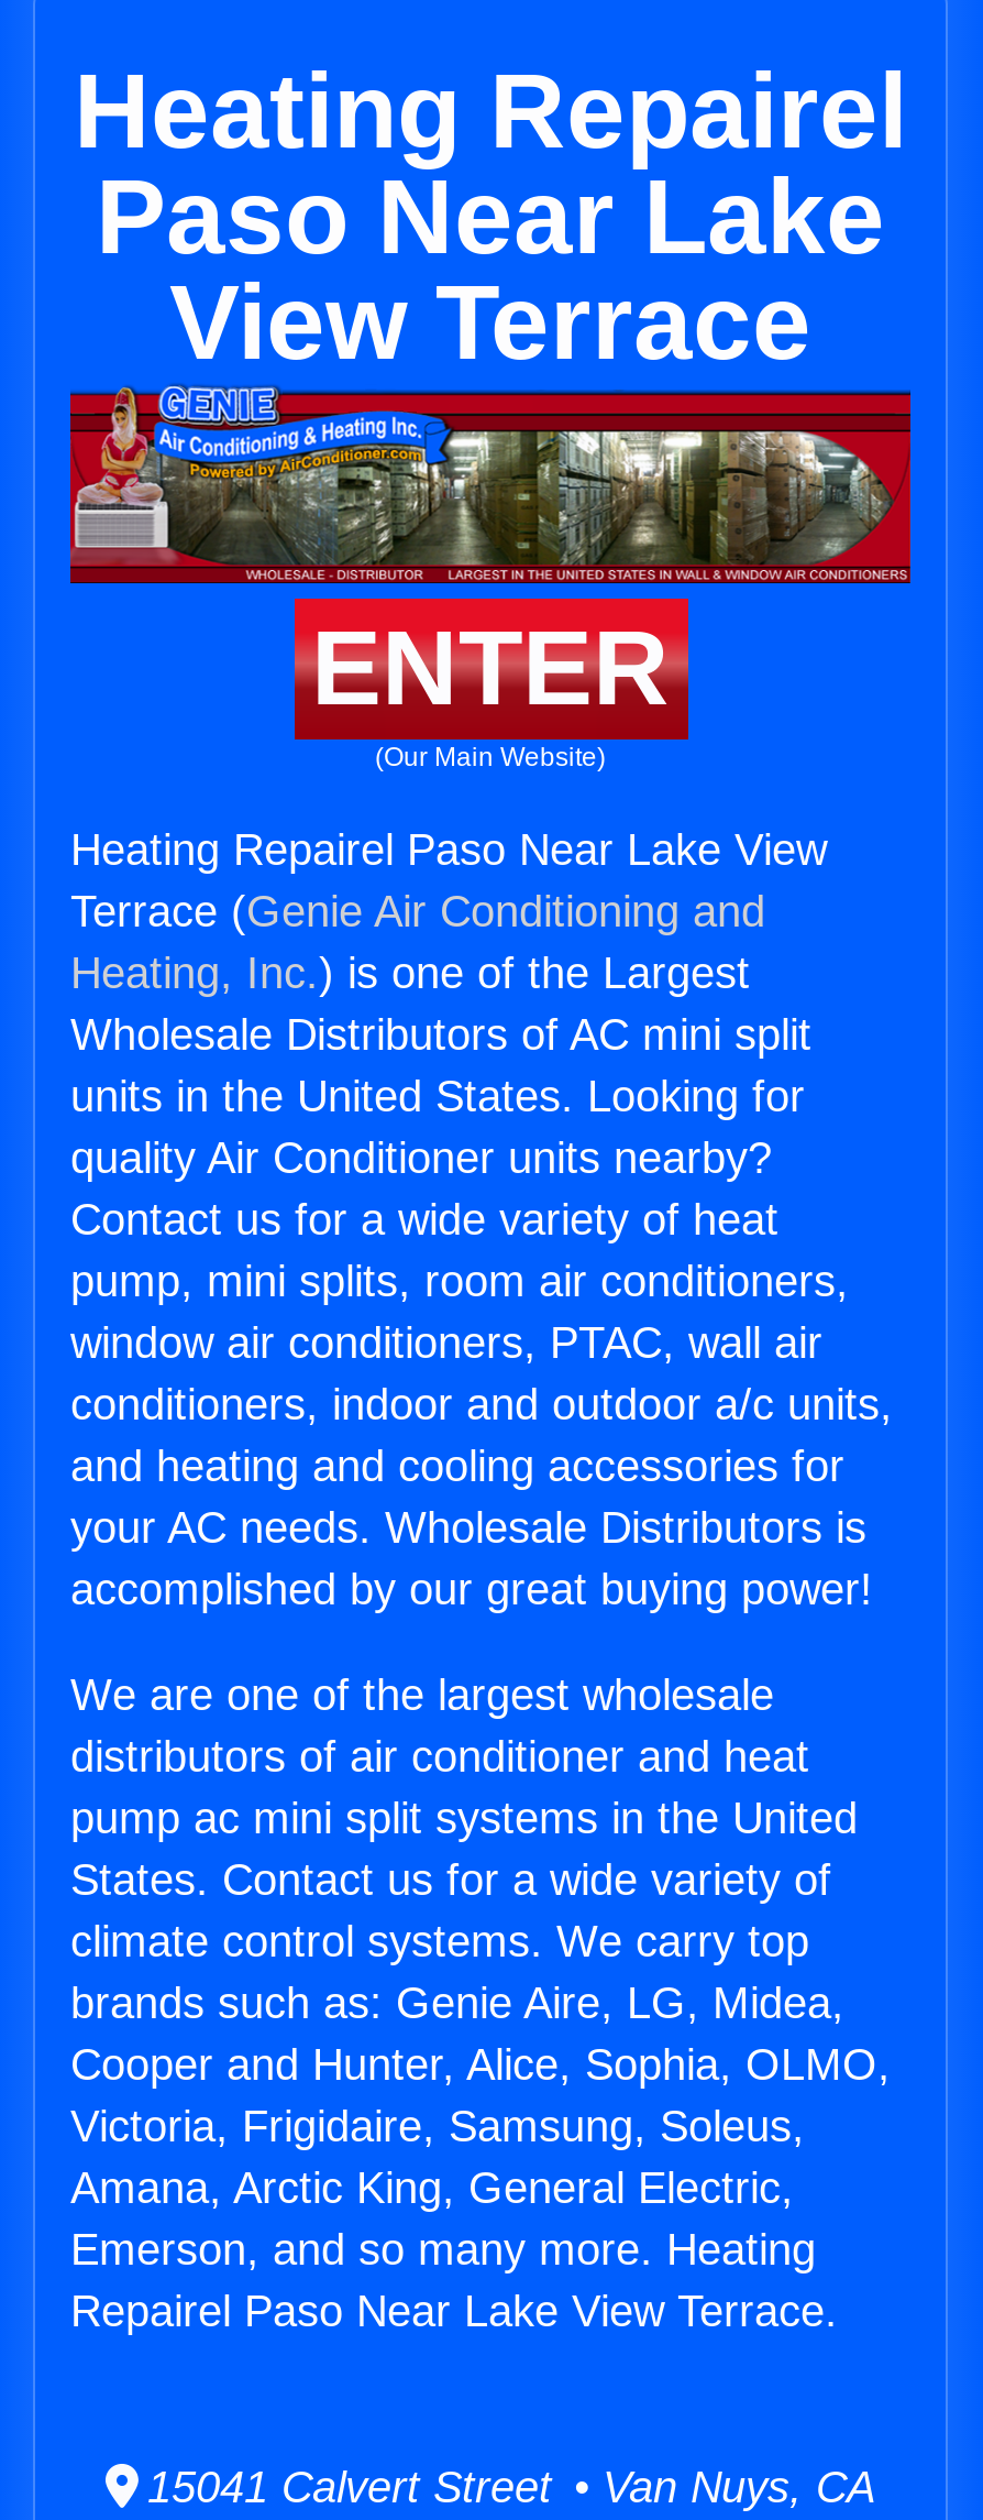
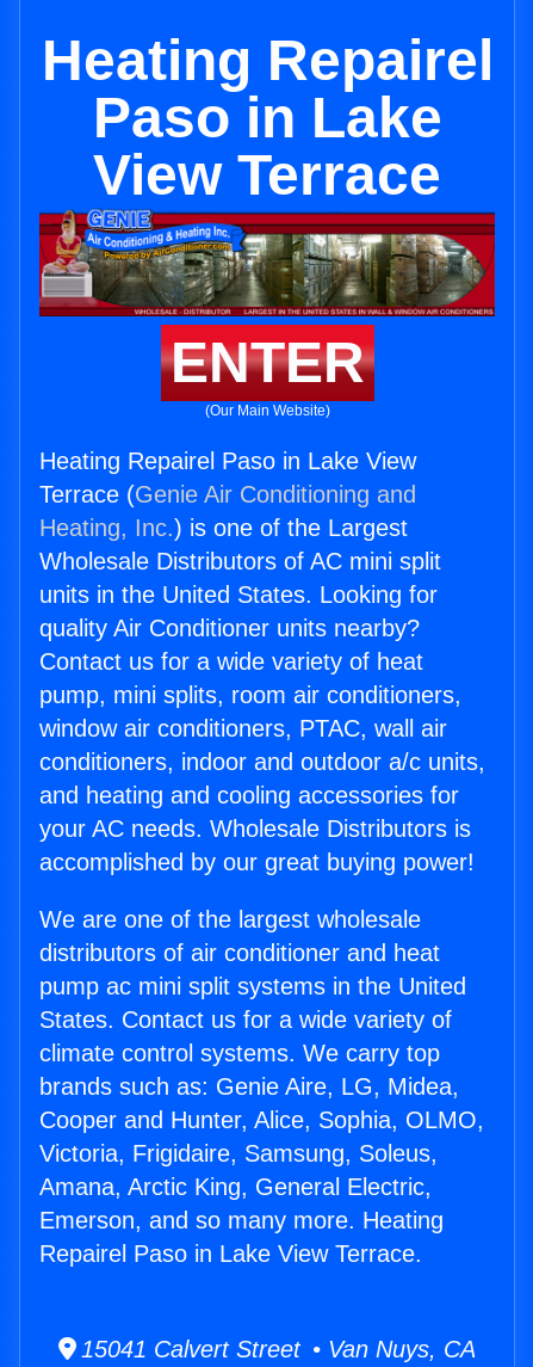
- Paso Near Lake
+ Paso in Lake

- Heating Repairel Paso Near Lake View
+ Heating Repairel Paso in Lake View

- Repairel Paso Near Lake View Terrace.
+ Repairel Paso in Lake View Terrace.
